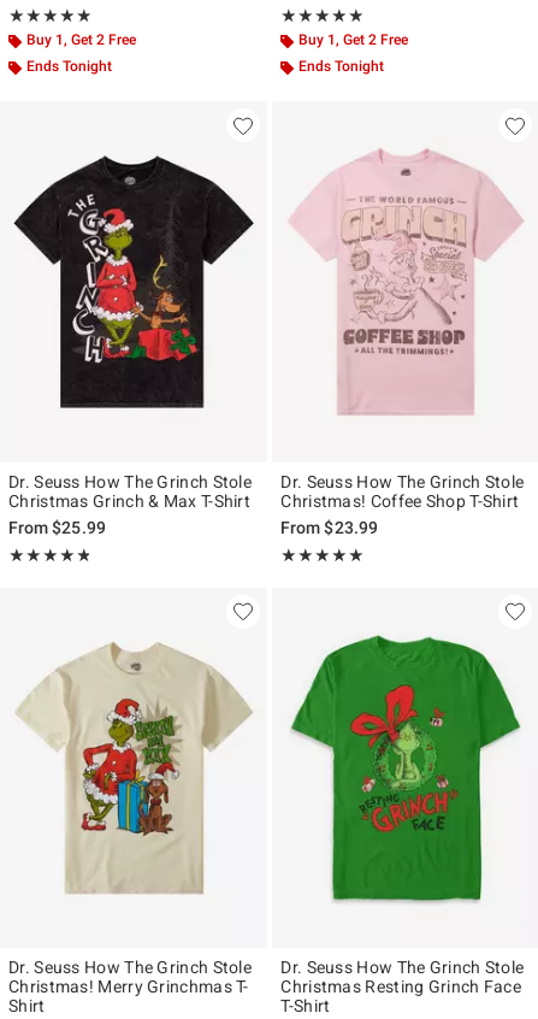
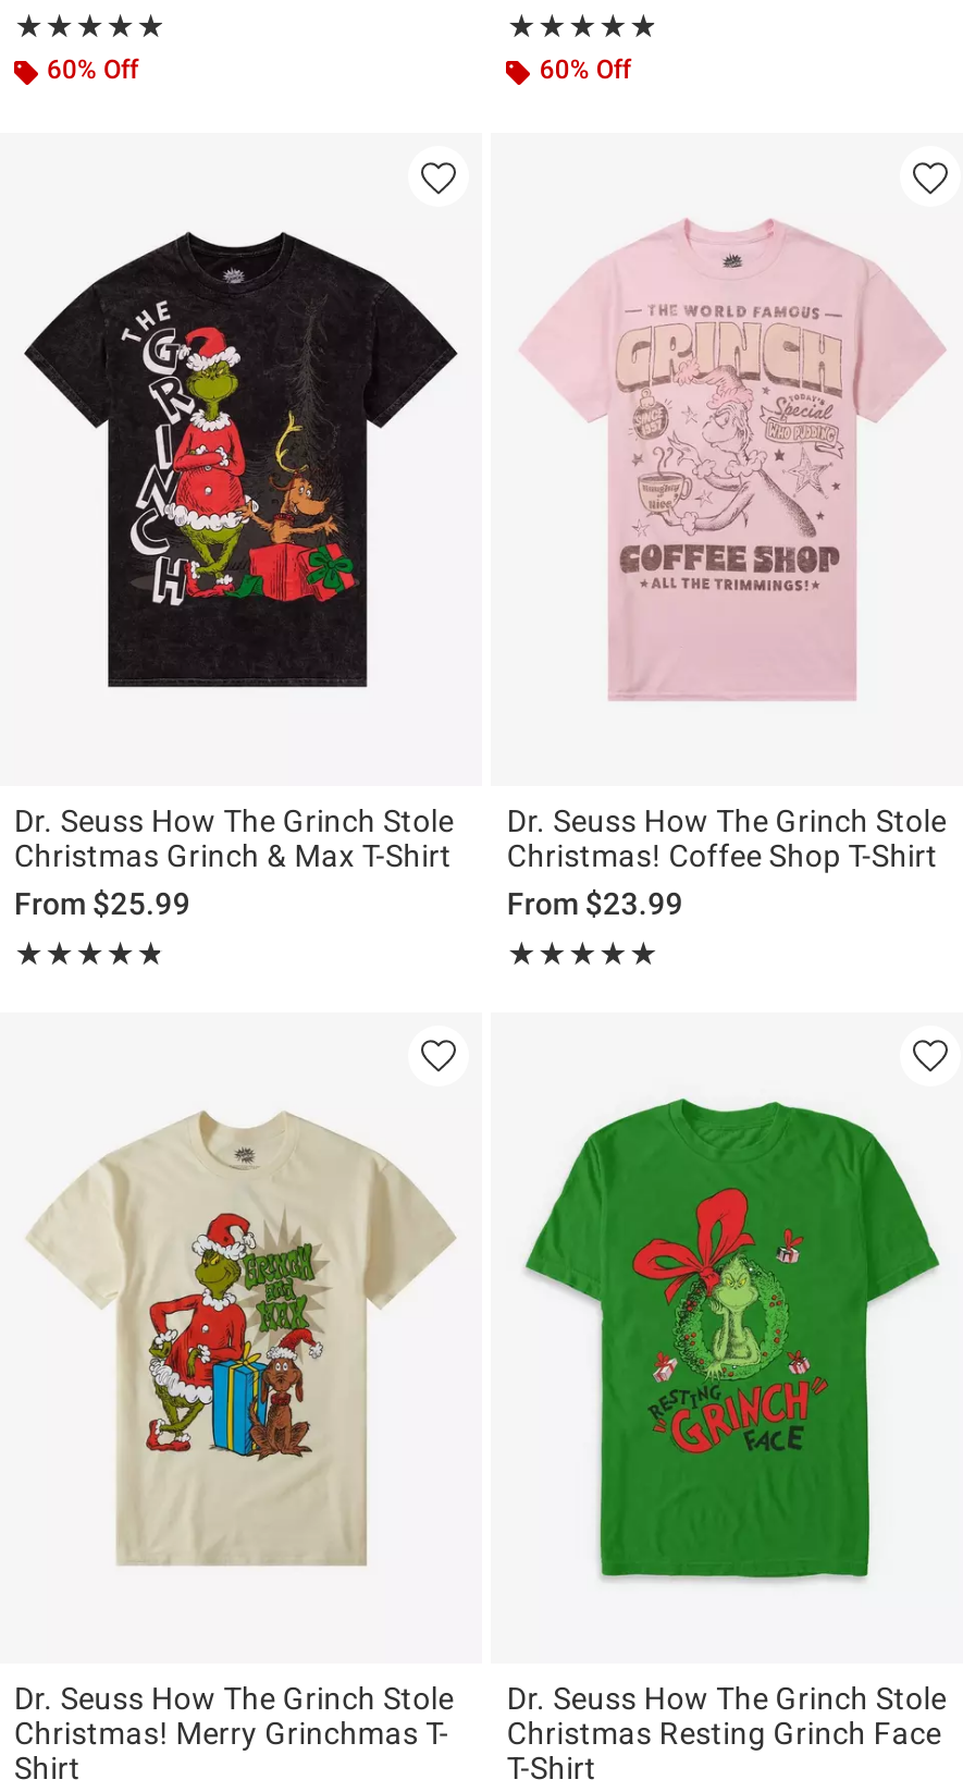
- Buy 1, Get 2 Free
- Ends Tonight
+ 60% Off

- Buy 1, Get 2 Free
- Ends Tonight
+ 60% Off
